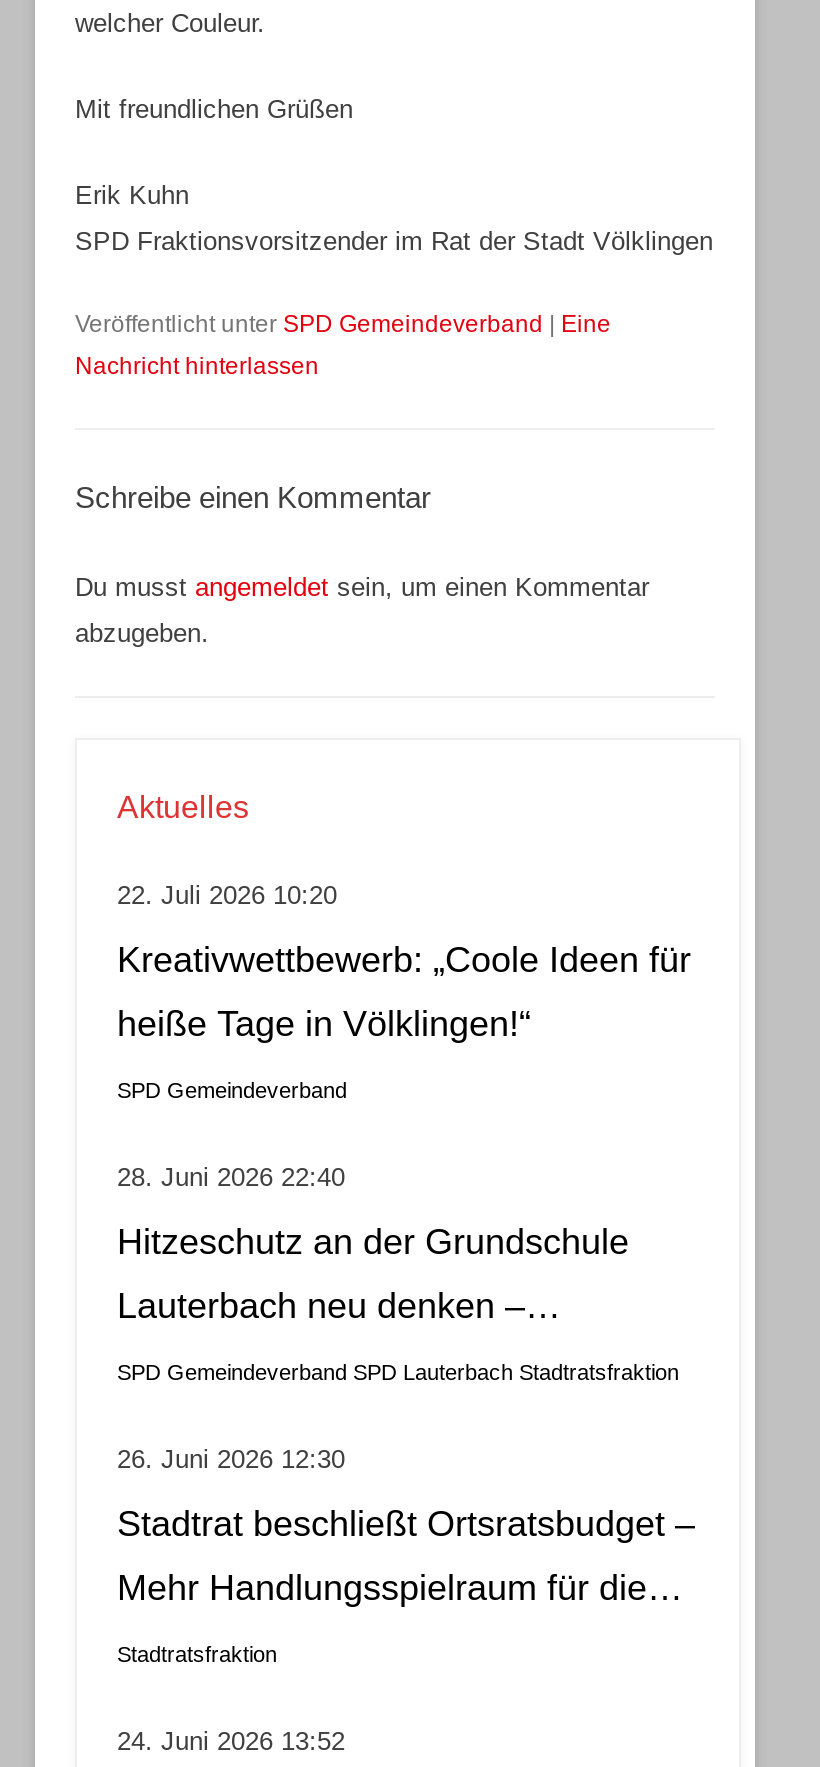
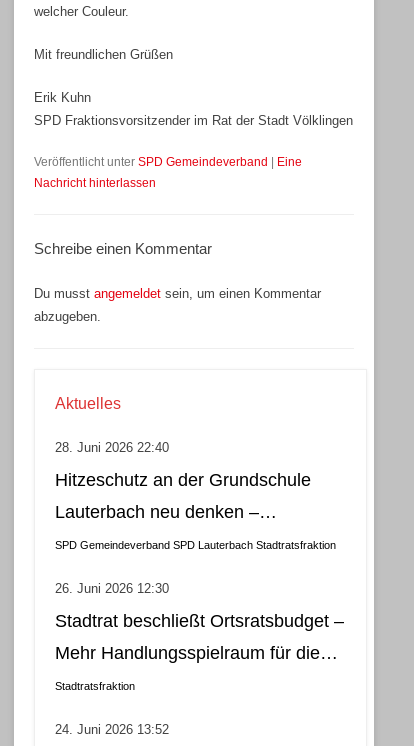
- 22. Juli 2026 10:20
- Kreativwettbewerb: „Coole Ideen für
- heiße Tage in Völklingen!“
- SPD Gemeindeverband
